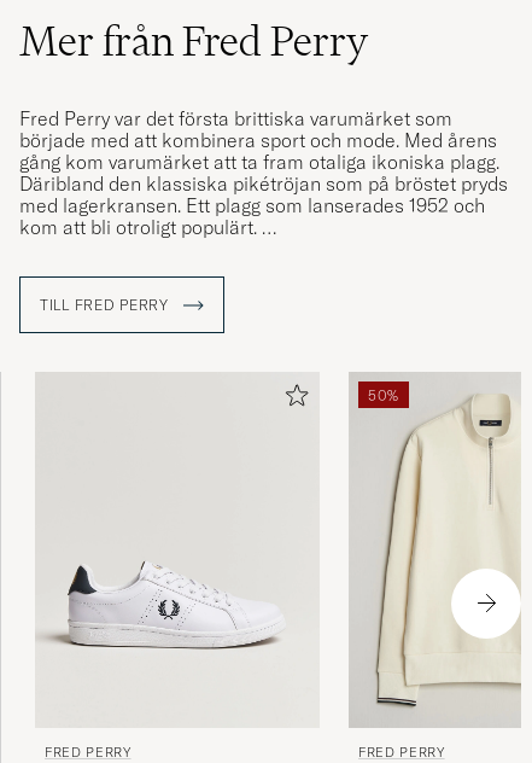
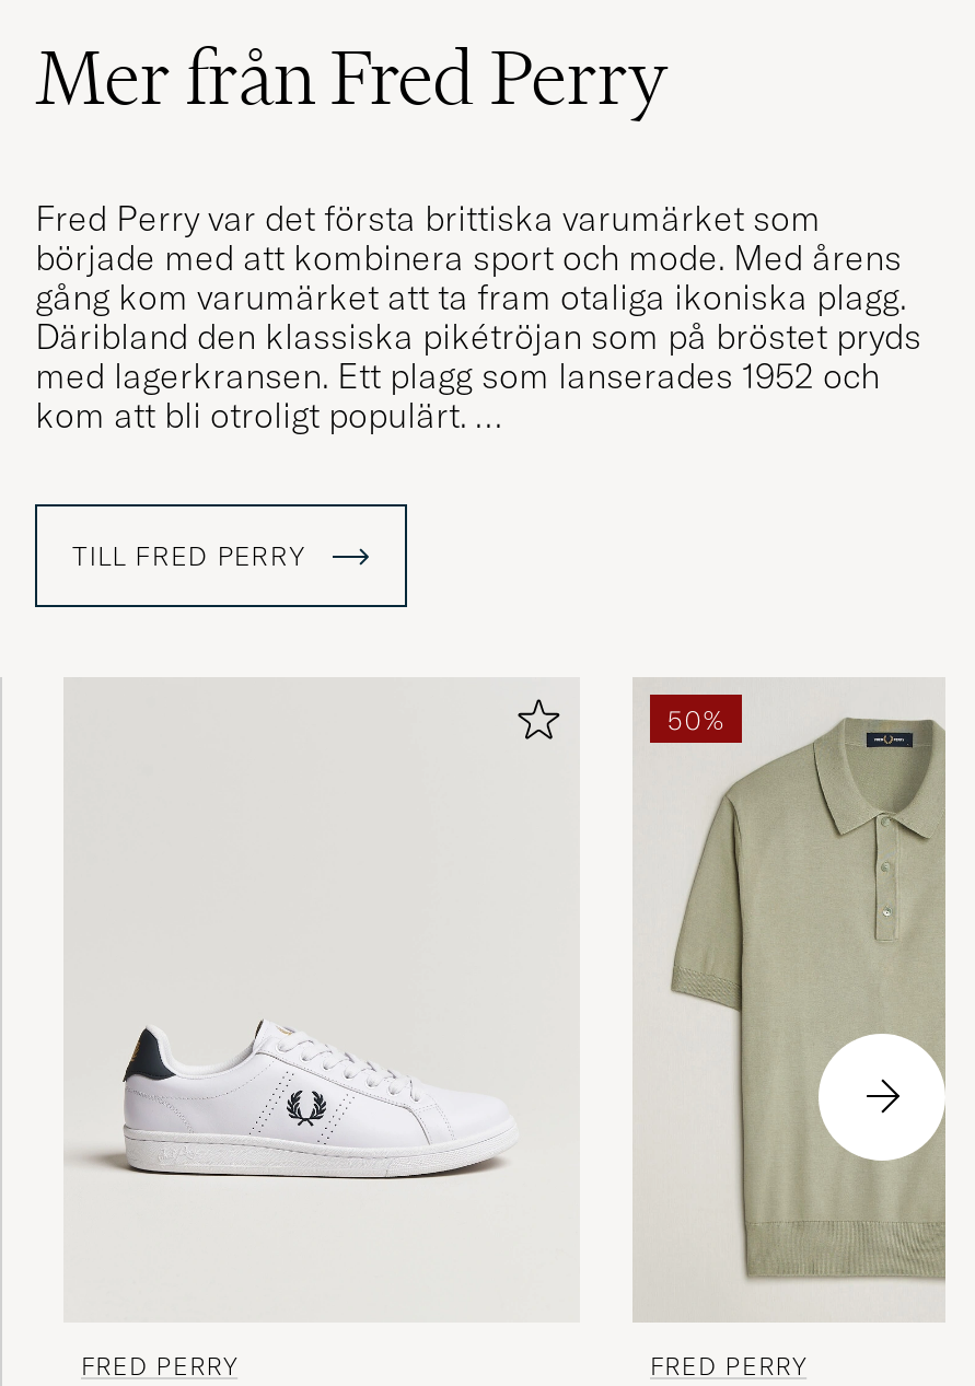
- [image]
+ [image]
